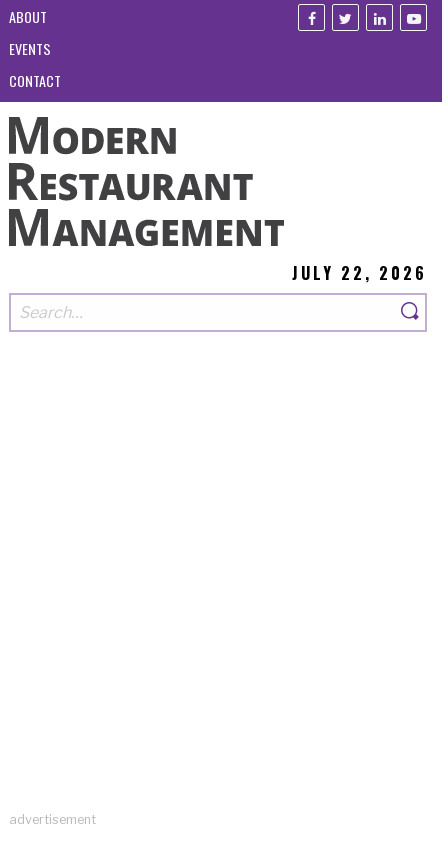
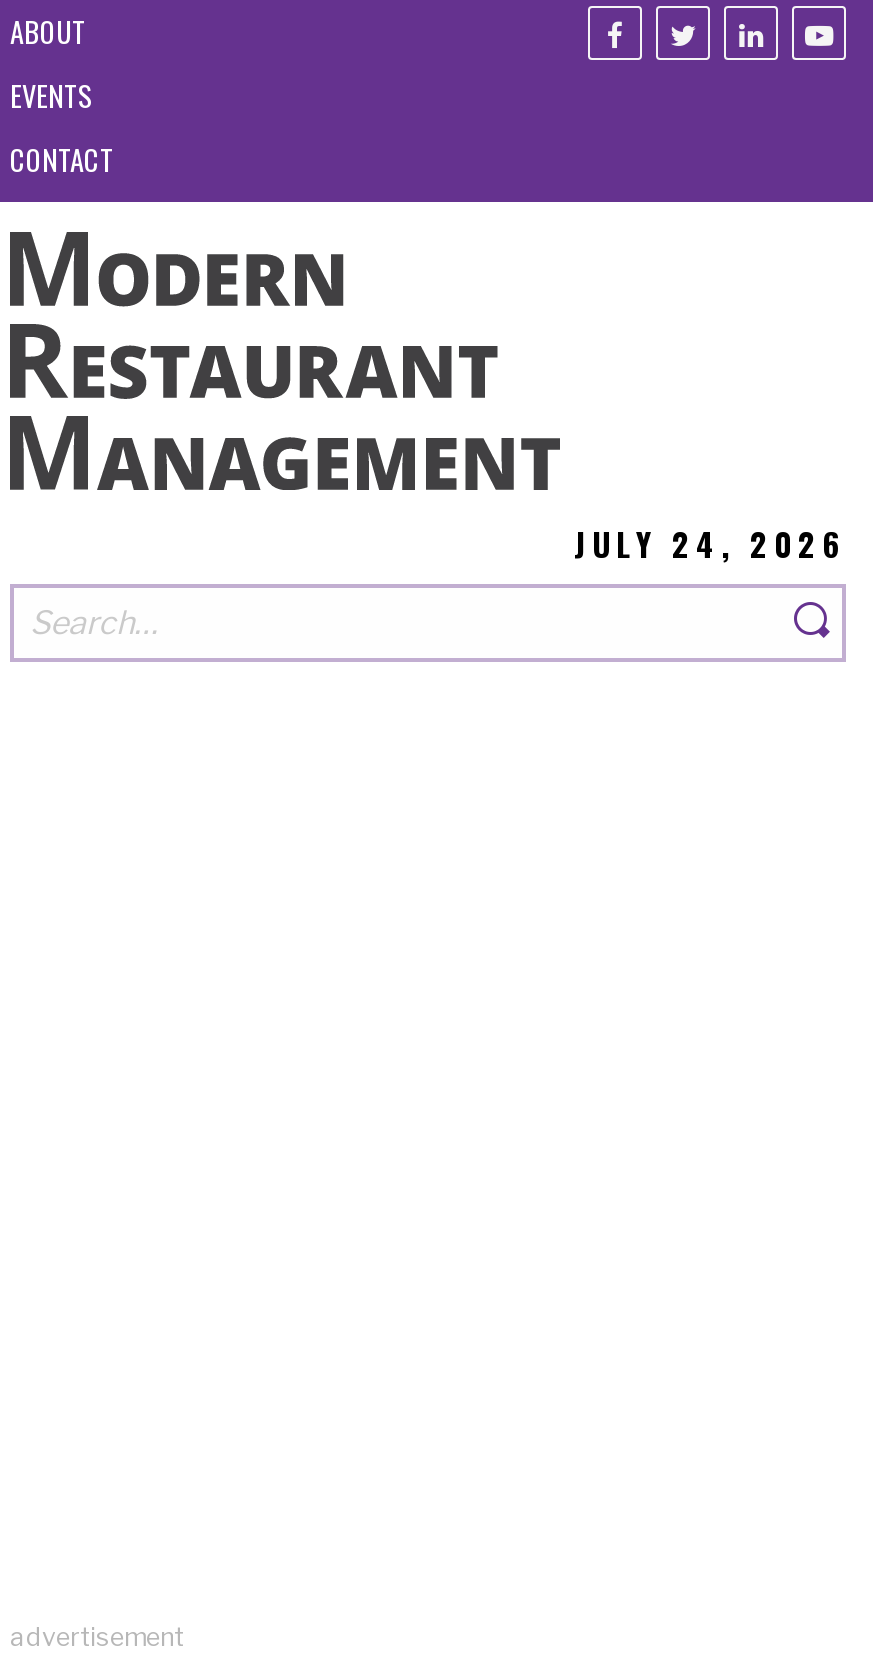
- JULY 22, 2026
+ JULY 24, 2026
